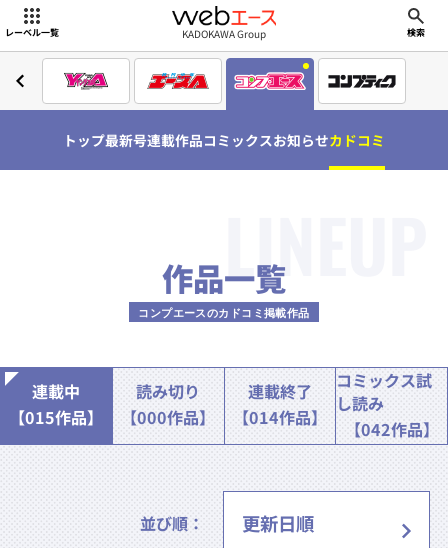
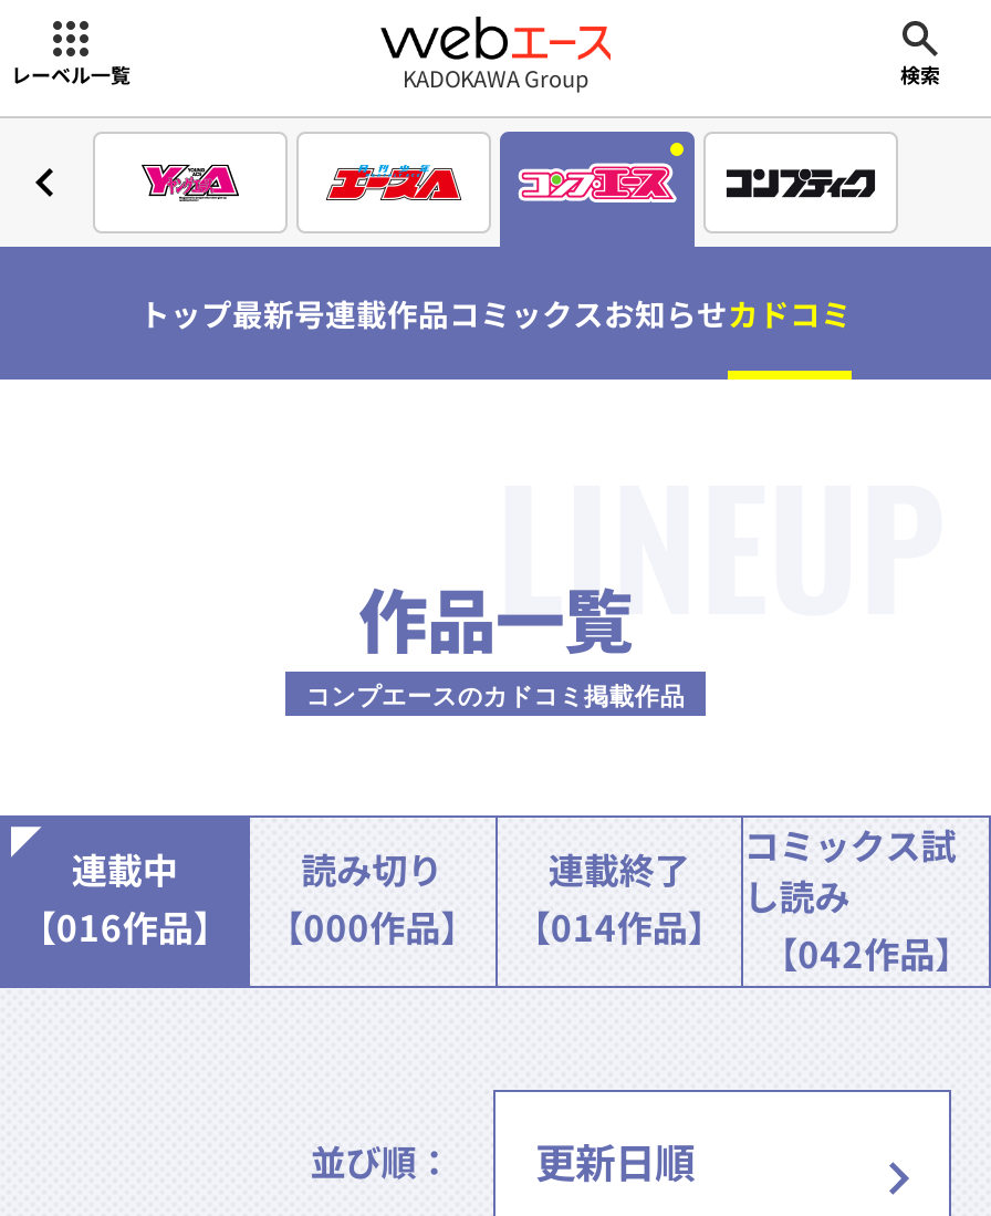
- 【015作品】 【000作品】 【014作品】 【042作品】
+ 【016作品】 【000作品】 【014作品】 【042作品】
